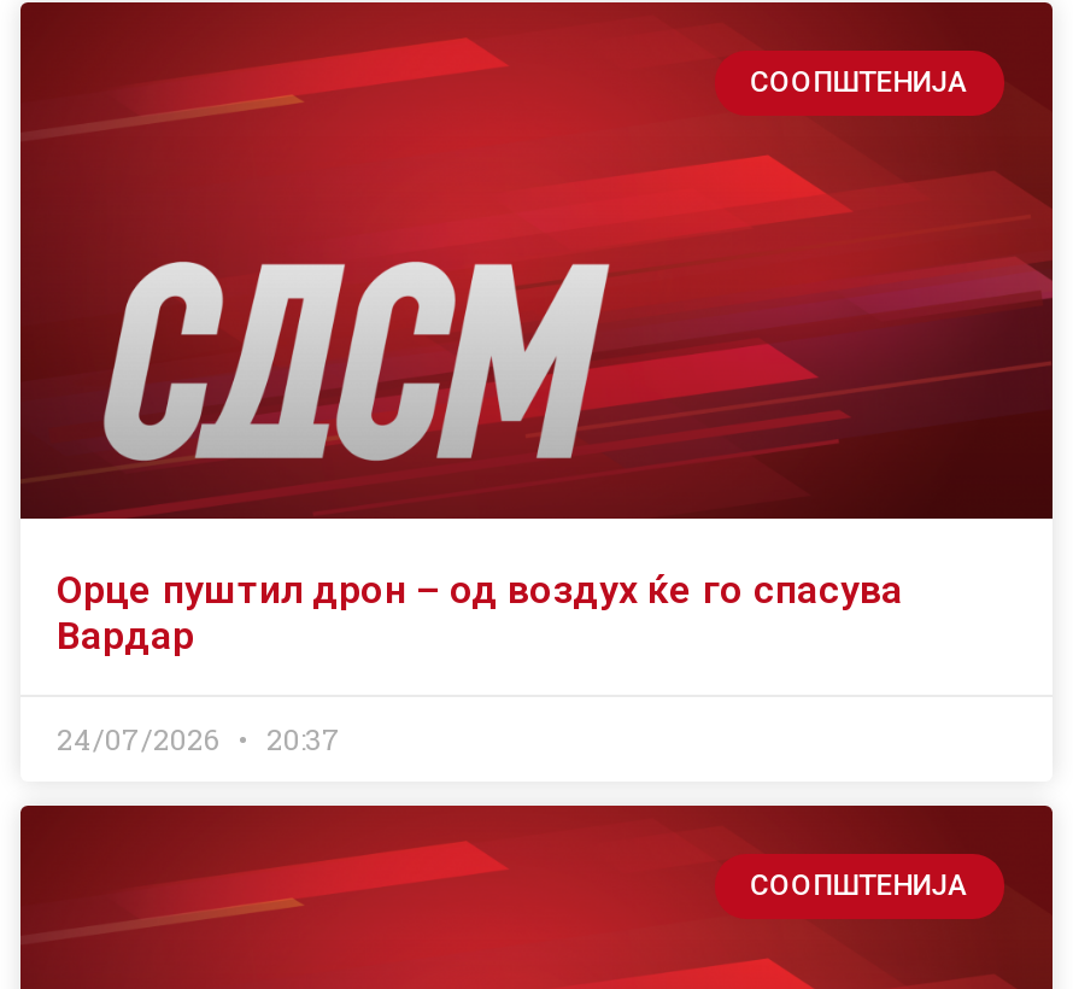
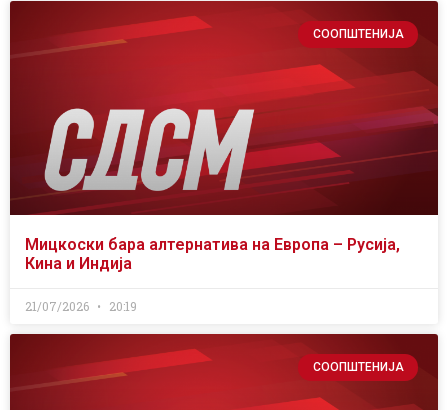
- Орце пуштил дрон – од воздух ќе го спасува
- Вардар
+ Мицкоски бара алтернатива на Европа – Русија,
+ Кина и Индија

- 24/07/2026
- 20:37
+ 21/07/2026
+ 20:19
